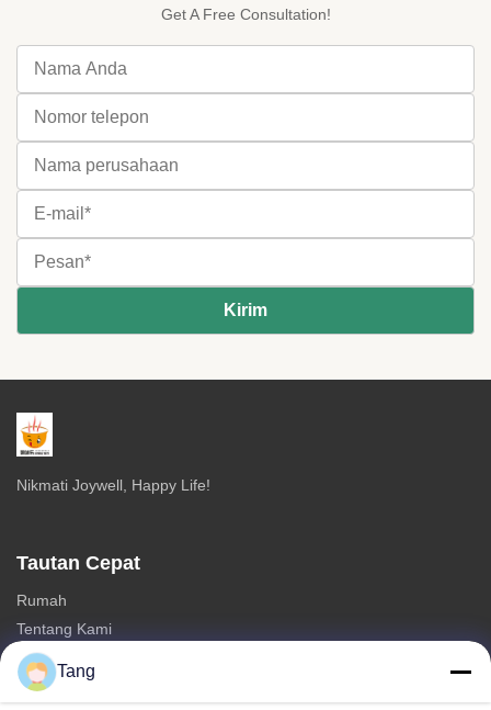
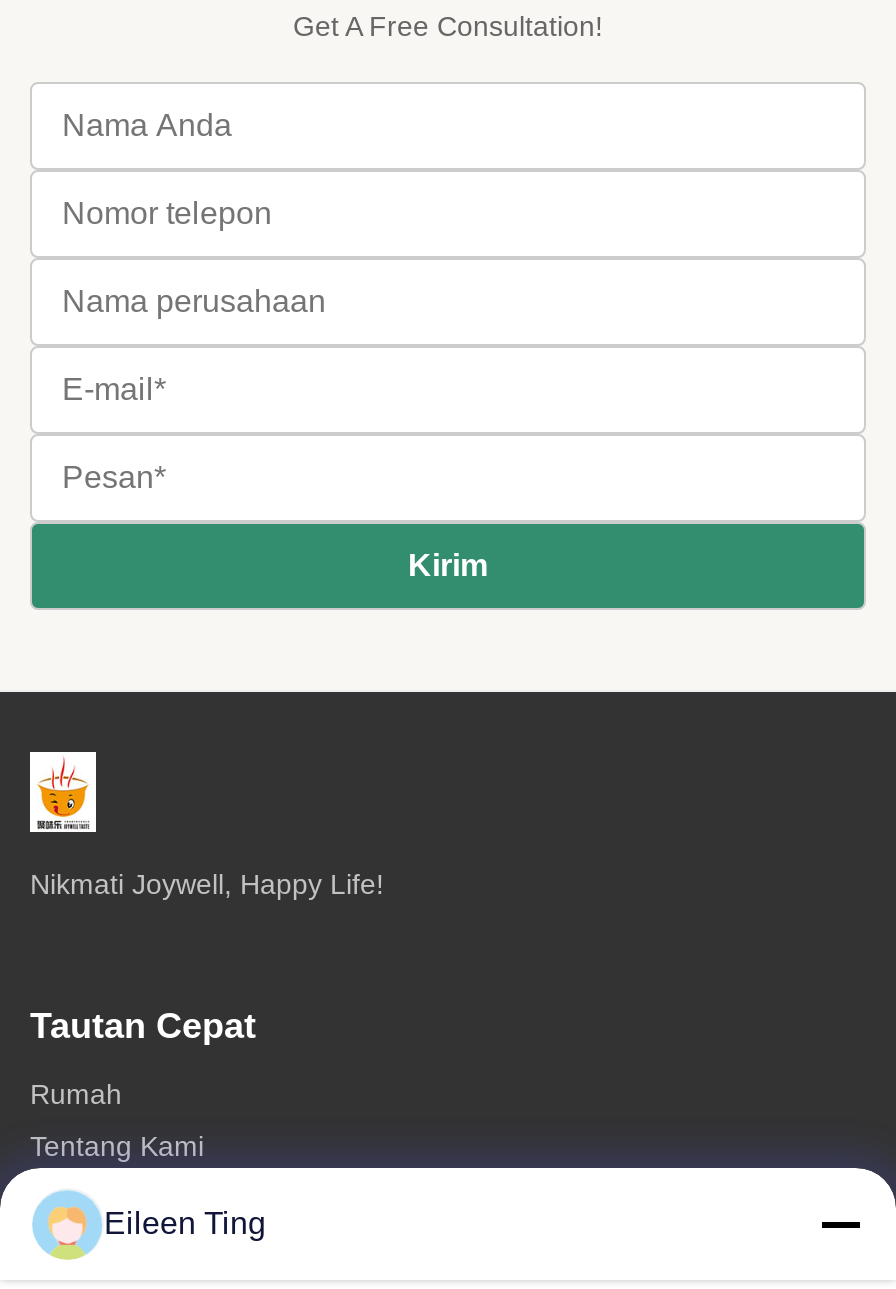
- Tang
+ Eileen Ting
